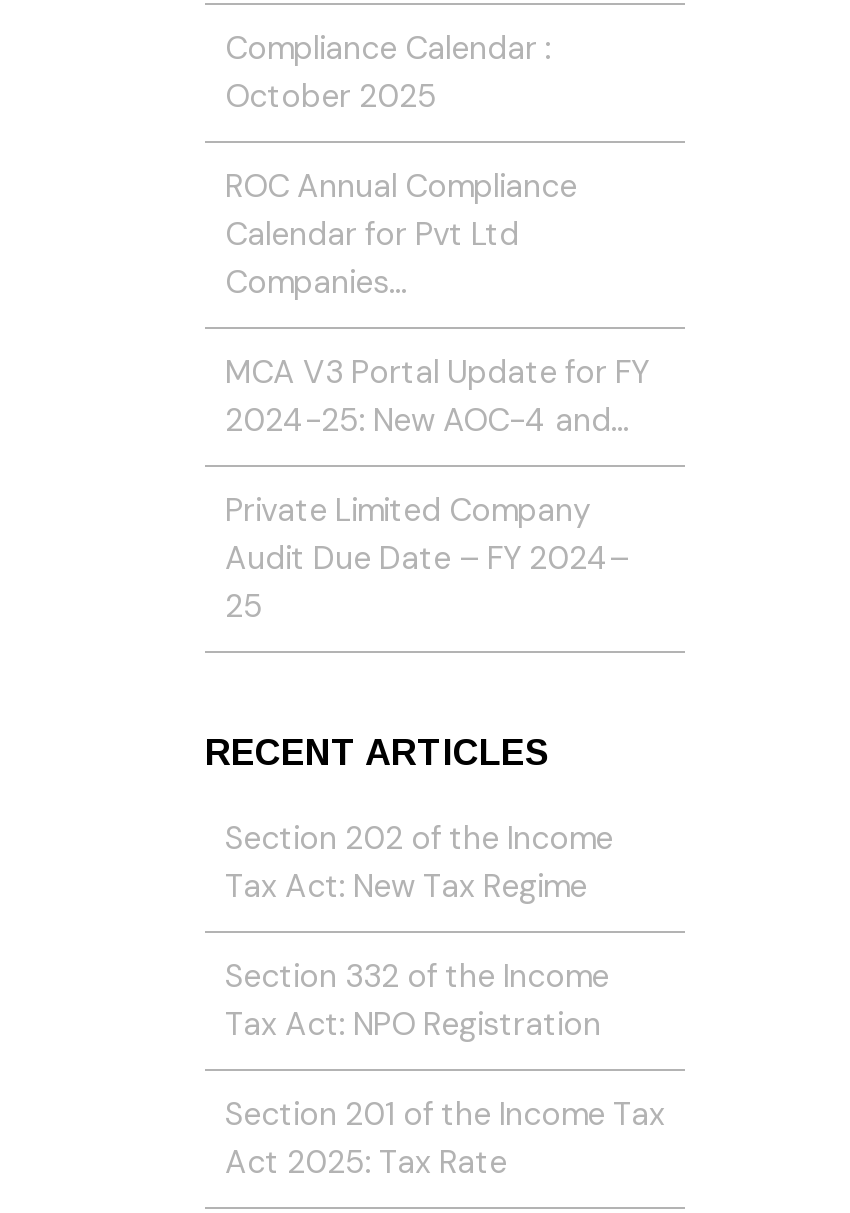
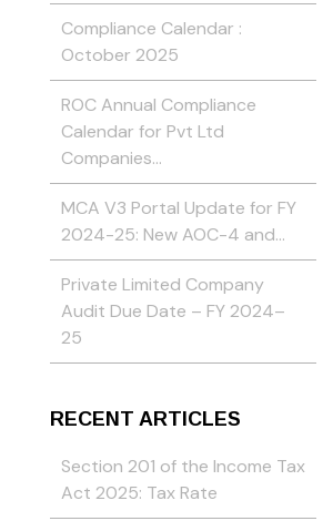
- Section 202 of the Income
- Tax Act: New Tax Regime
- Section 332 of the Income
- Tax Act: NPO Registration
